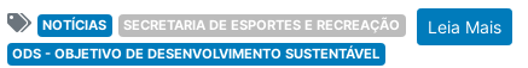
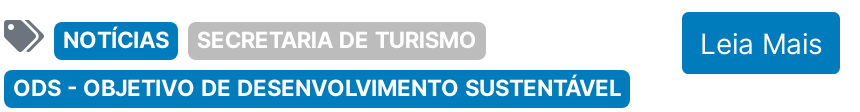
- SECRETARIA DE ESPORTES E RECREAÇÃO
+ SECRETARIA DE TURISMO
